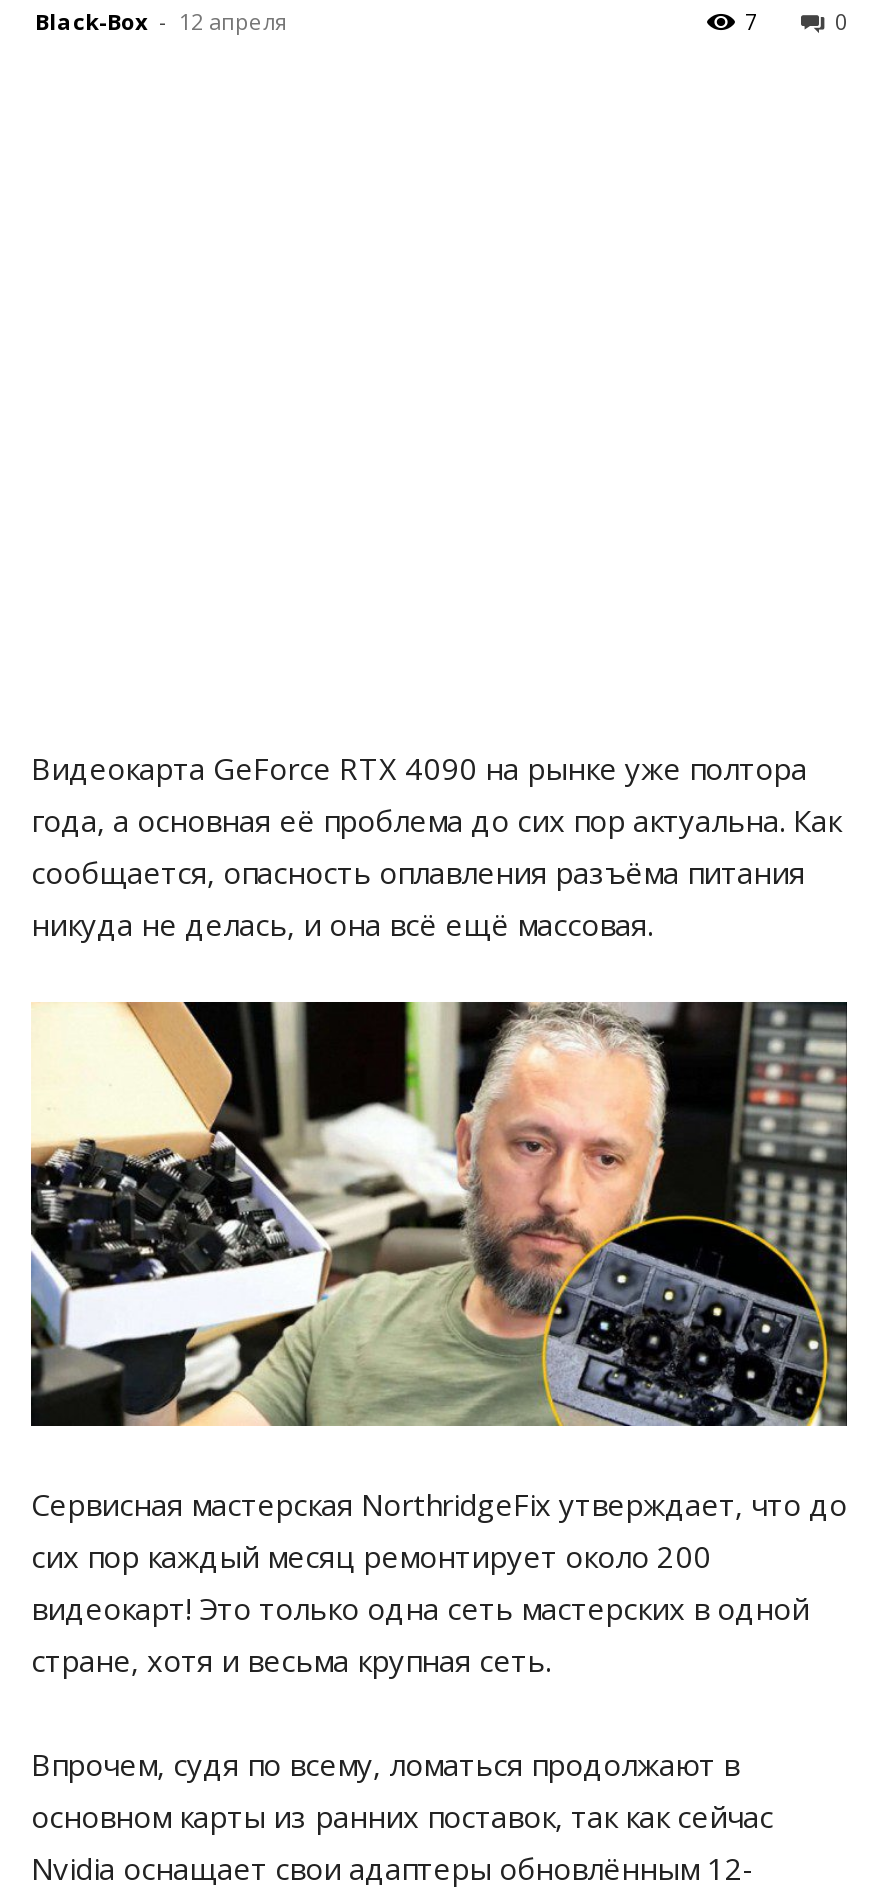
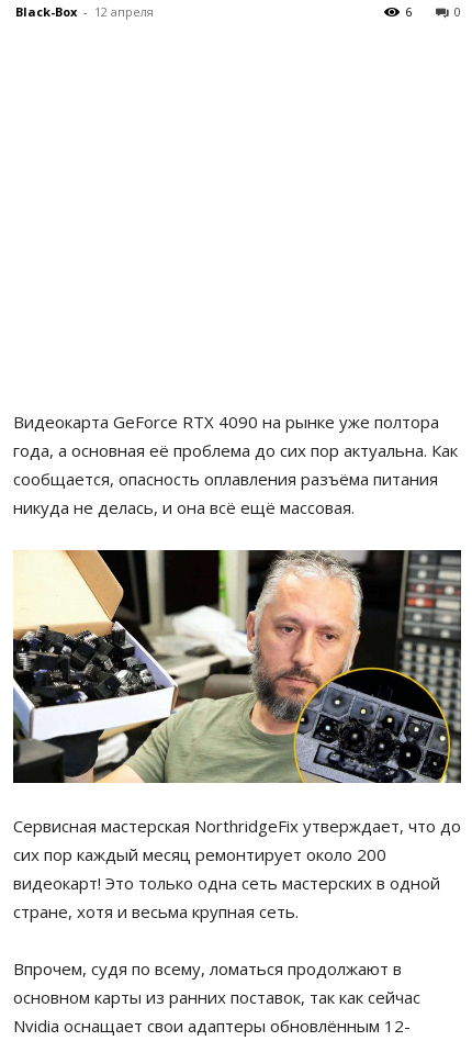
- 7
+ 6
